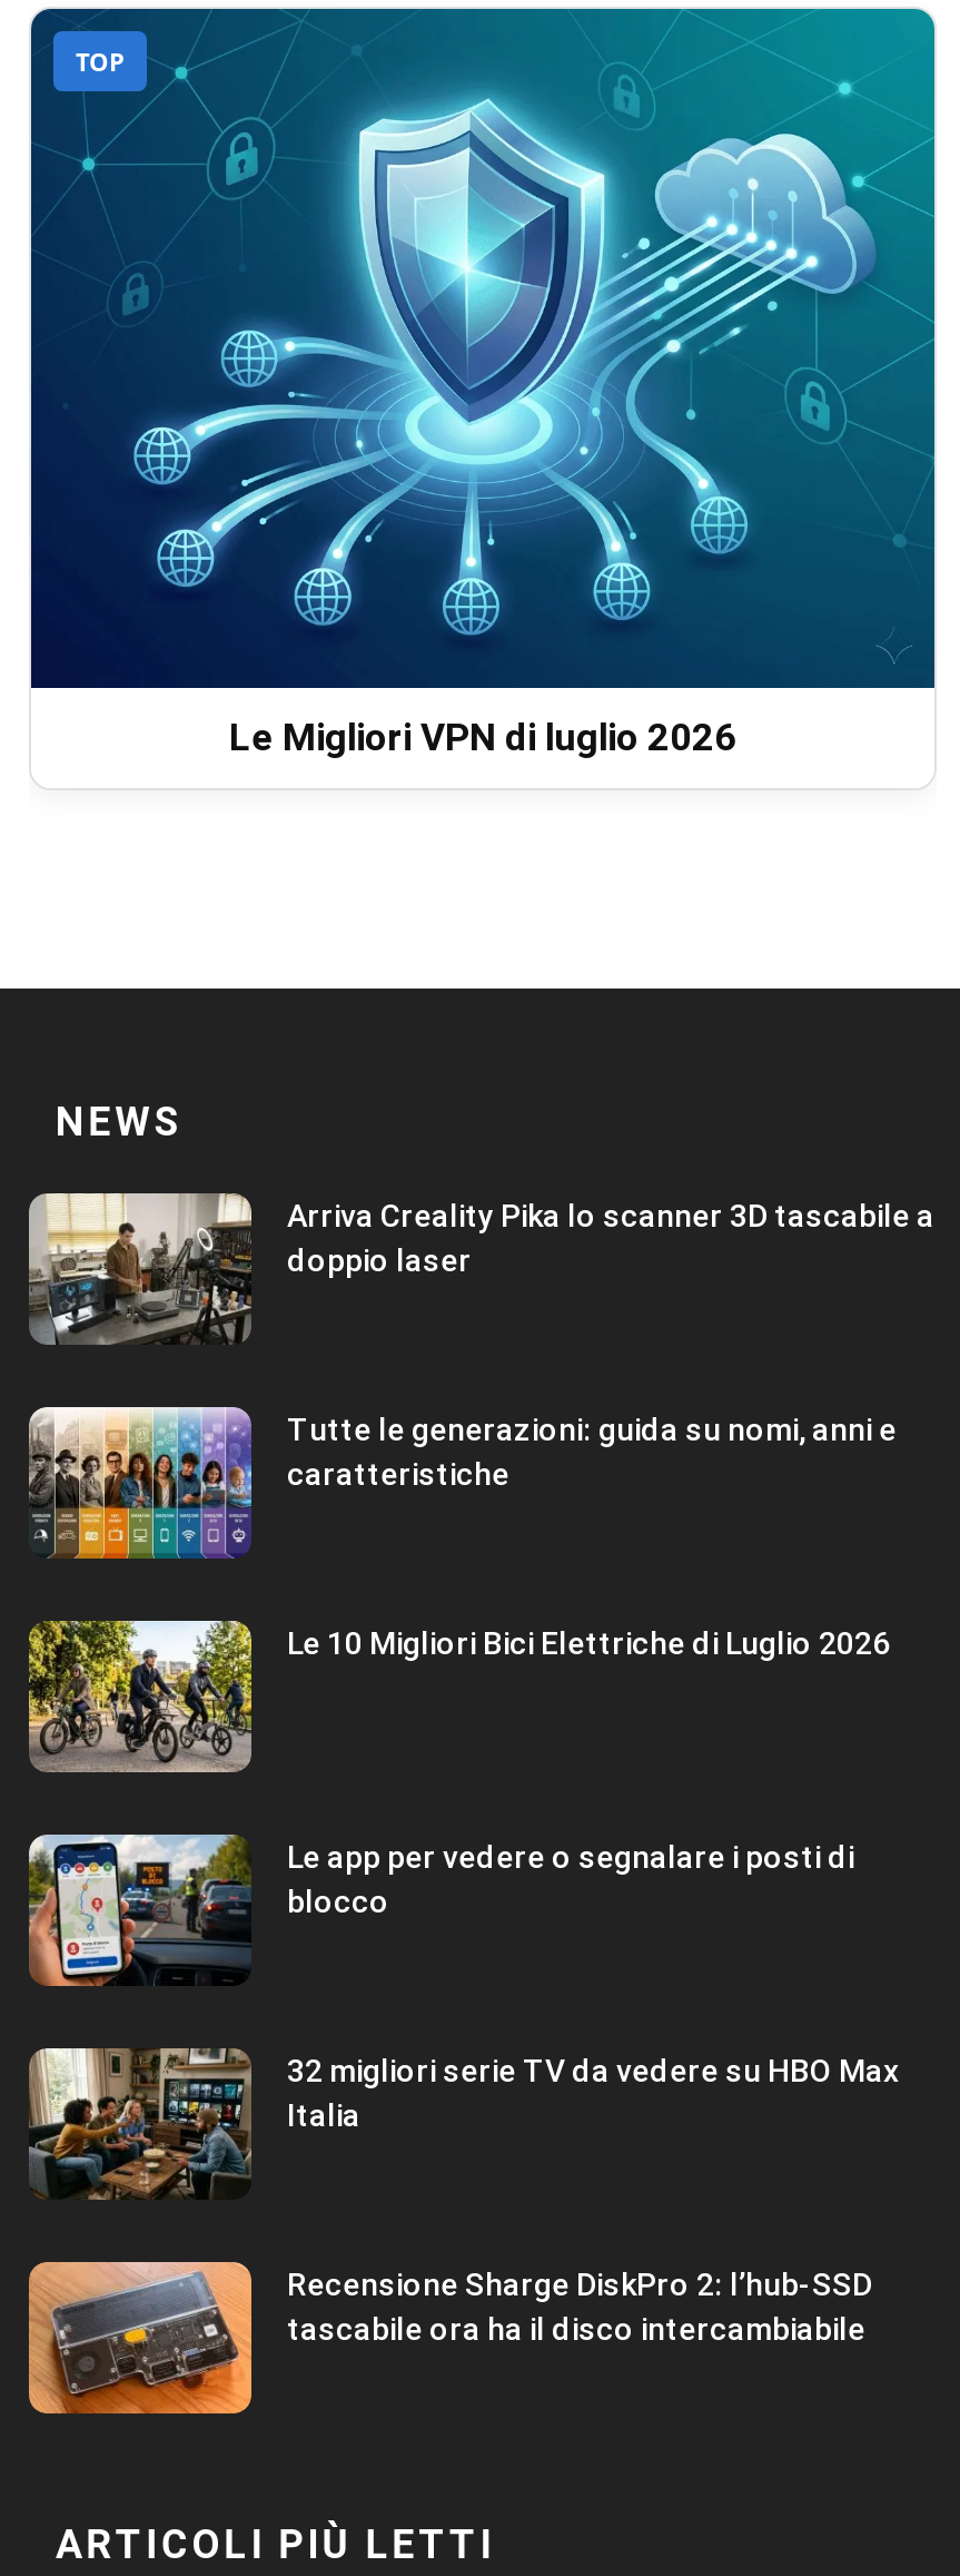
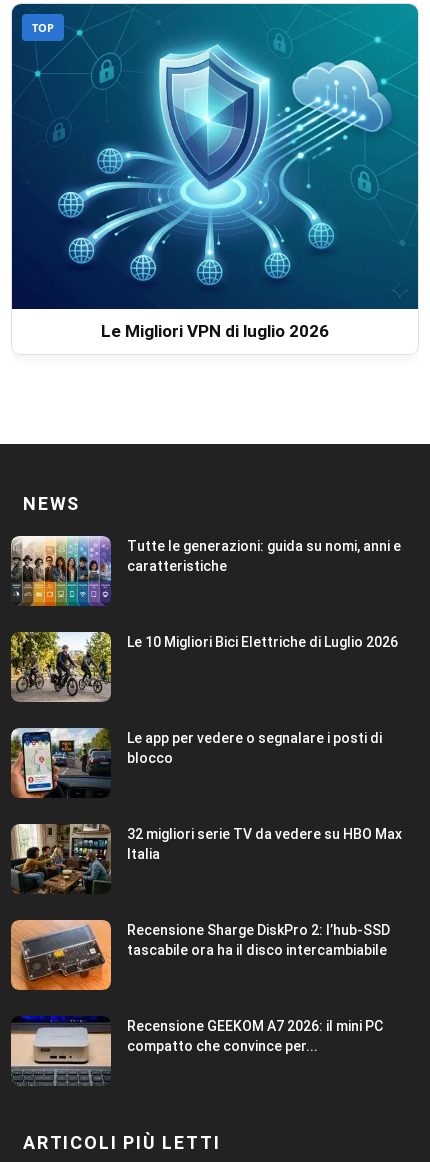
- [image]
- Arriva Creality Pika lo scanner 3D tascabile a
- doppio laser

moved up: [image] | Tutte le generazioni: guida su nomi, anni e | caratteristiche | ... | Recensione Sharge DiskPro 2: l’hub-SSD | tascabile ora ha il disco intercambiabile

+ [image]
+ Recensione GEEKOM A7 2026: il mini PC
+ compatto che convince per...
